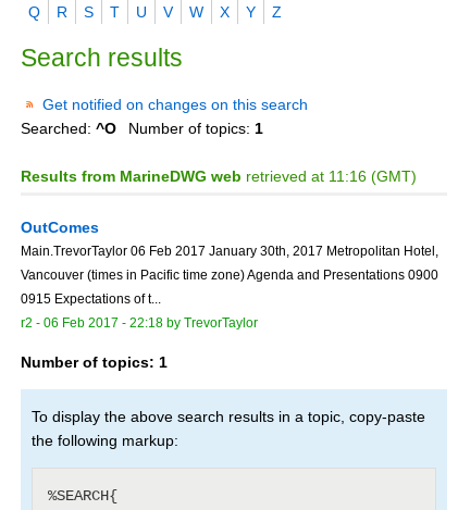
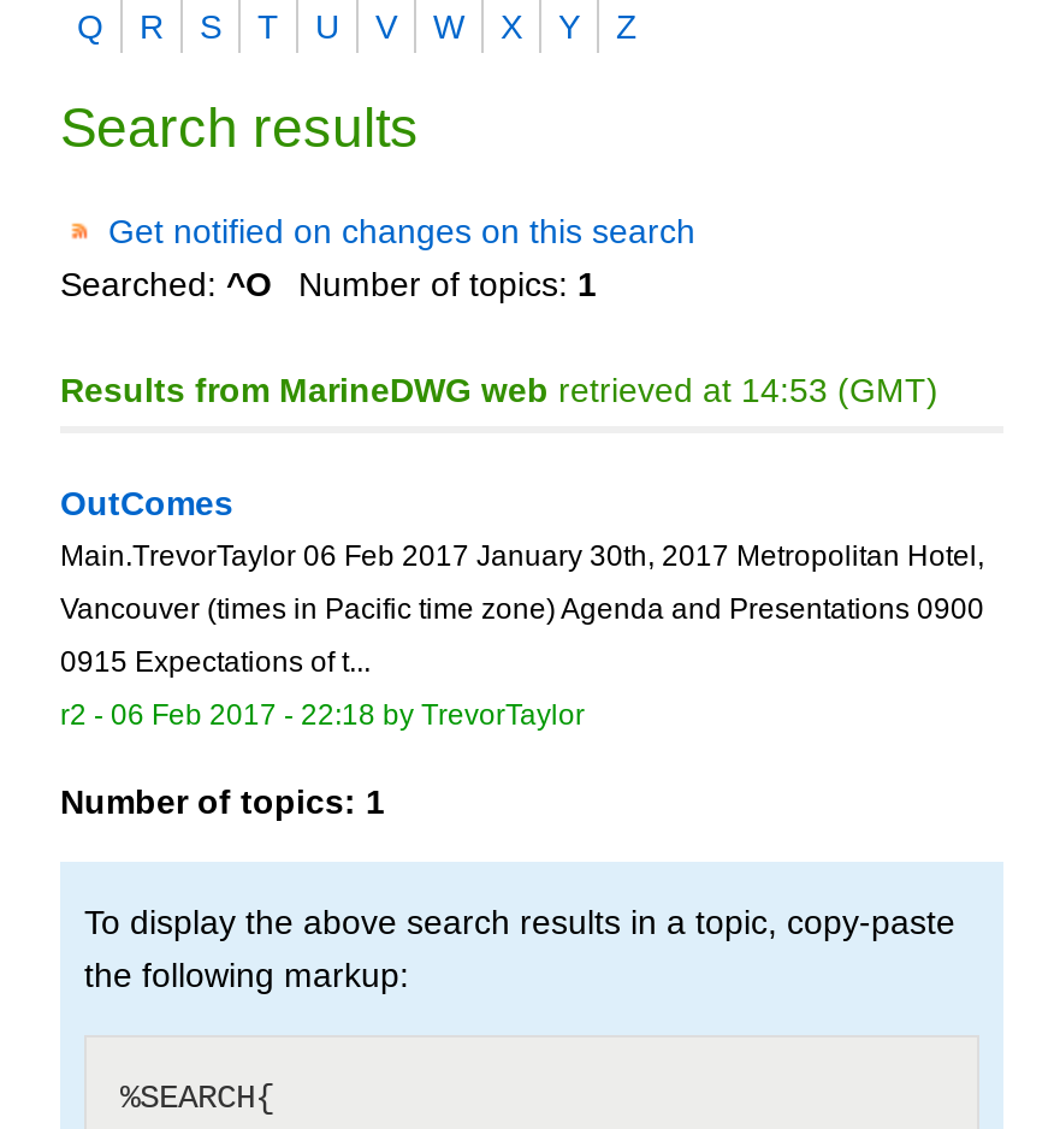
- Results from MarineDWG web retrieved at 11:16 (GMT)
+ Results from MarineDWG web retrieved at 14:53 (GMT)
